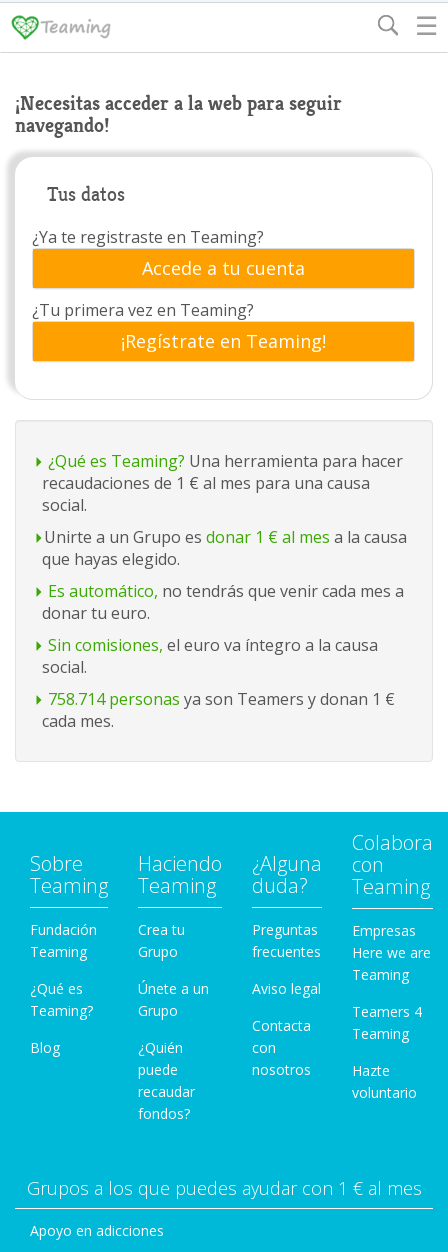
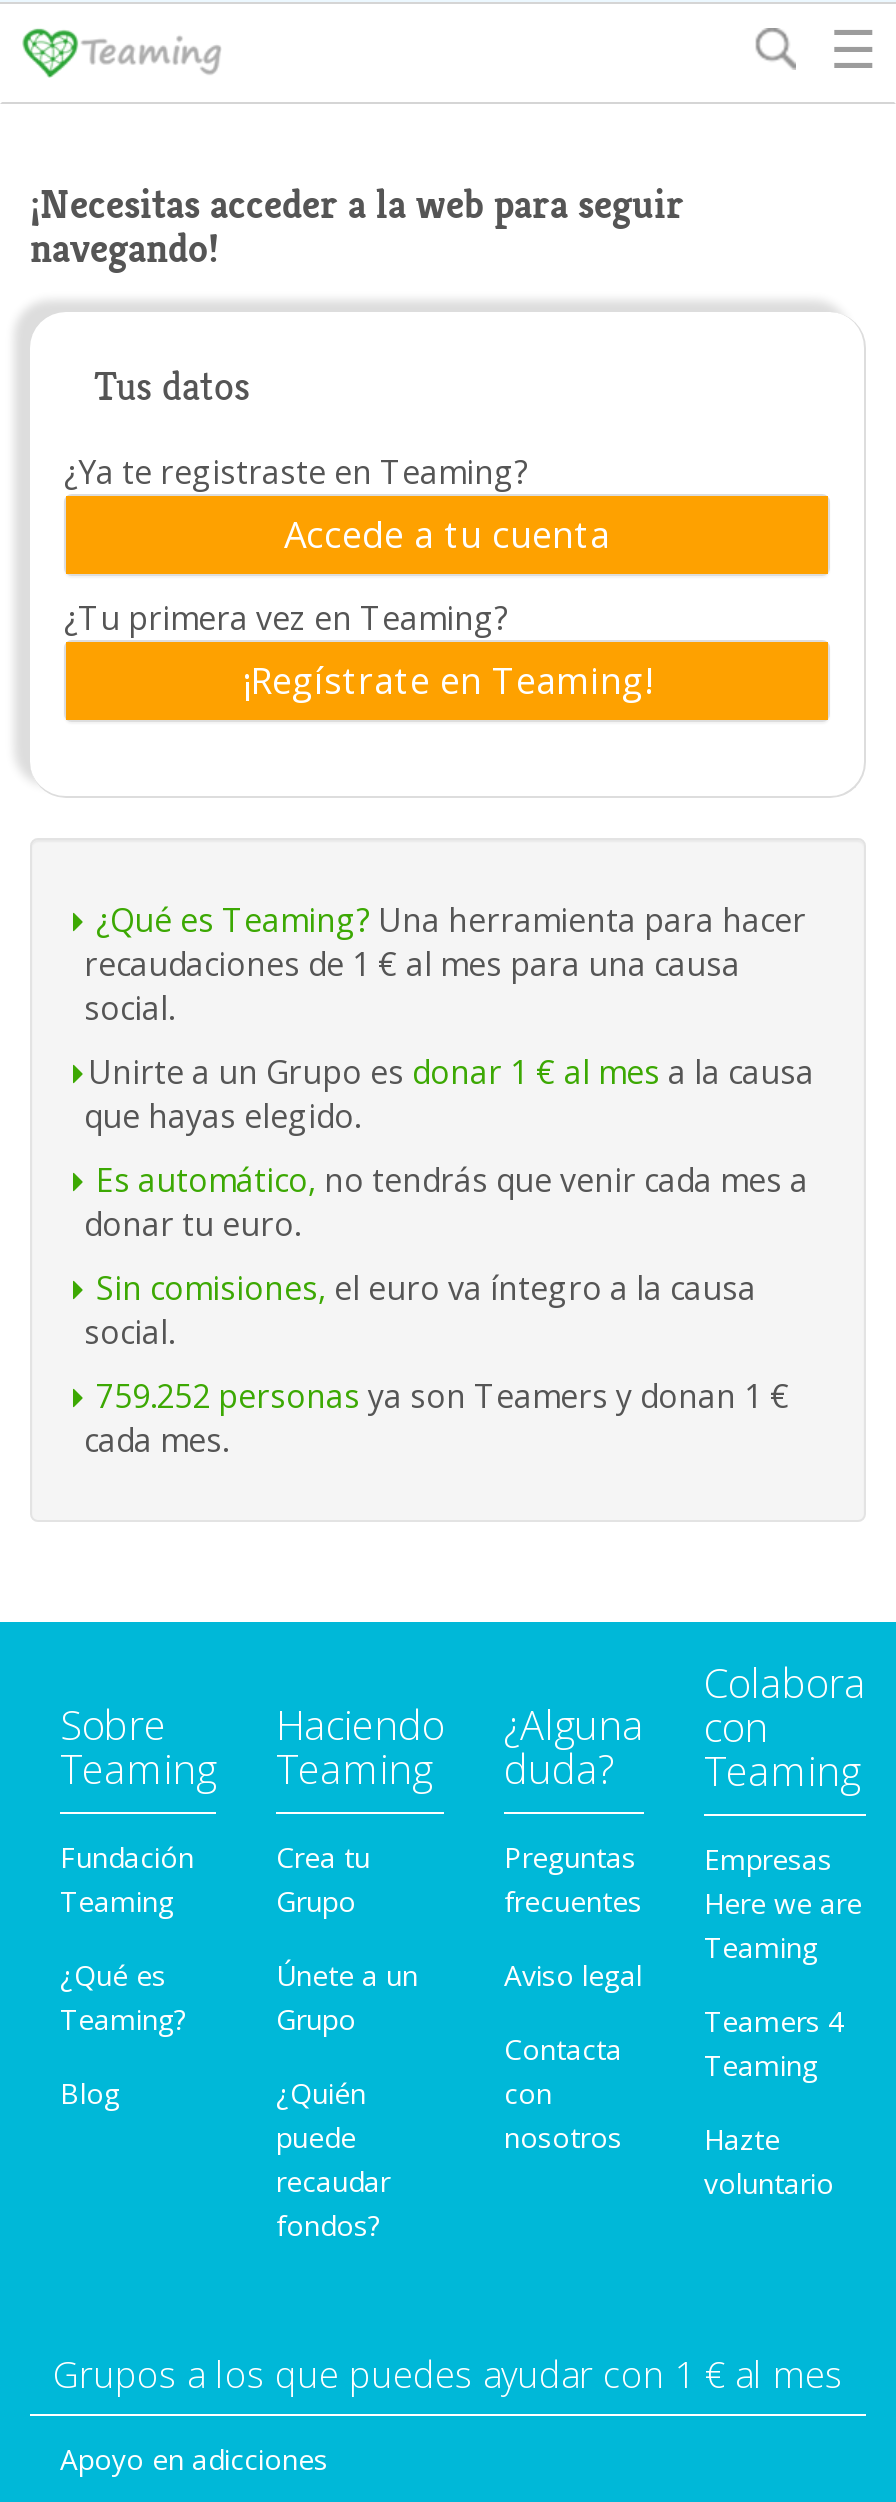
- 758.714 personas ya son Teamers y donan 1 €
+ 759.252 personas ya son Teamers y donan 1 €
